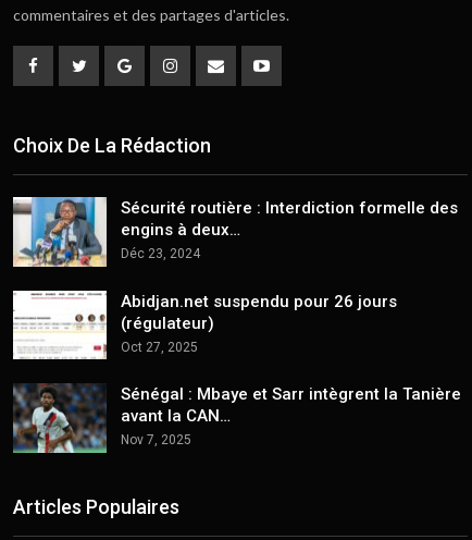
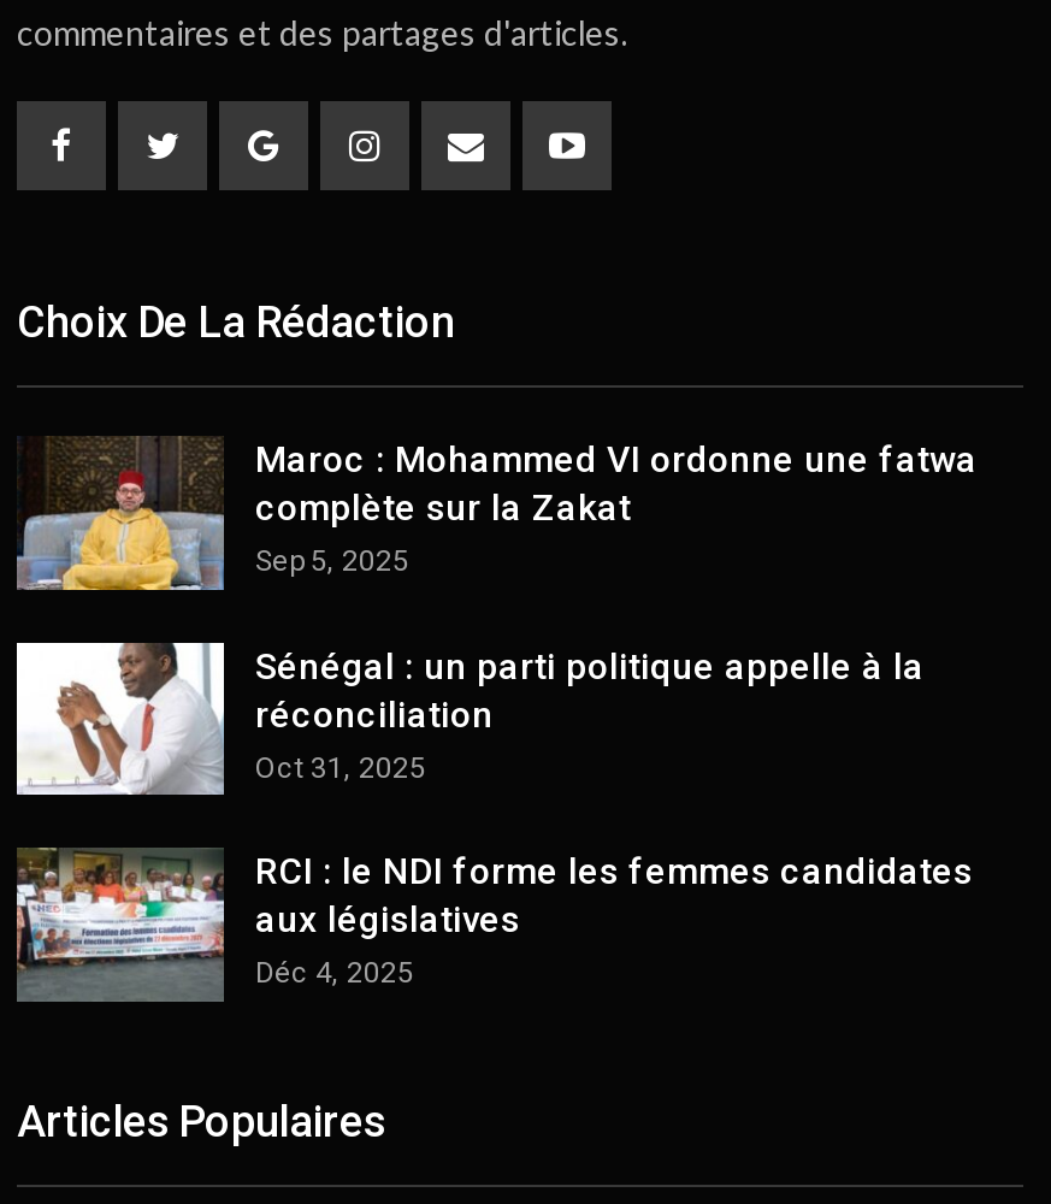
- [image]
- Sécurité routière : Interdiction formelle des
- engins à deux…
- Déc 23, 2024
+ [image]
+ Maroc : Mohammed VI ordonne une fatwa
+ complète sur la Zakat
+ Sep 5, 2025

- [image]
- Abidjan.net suspendu pour 26 jours
- (régulateur)
- Oct 27, 2025
+ [image]
+ Sénégal : un parti politique appelle à la
+ réconciliation
+ Oct 31, 2025

- [image]
- Sénégal : Mbaye et Sarr intègrent la Tanière
- avant la CAN…
- Nov 7, 2025
+ [image]
+ RCI : le NDI forme les femmes candidates
+ aux législatives
+ Déc 4, 2025
